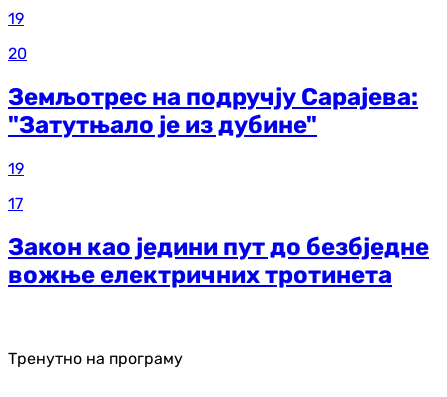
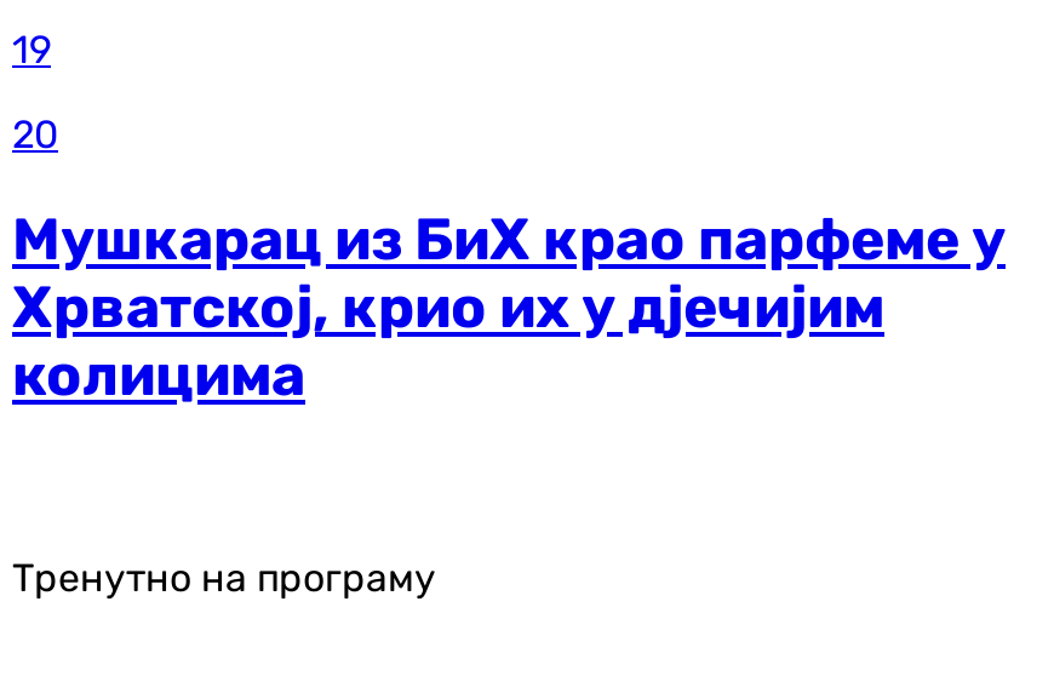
- Земљотрес на подручју Сарајева:
- "Затутњало је из дубине"
- 19
- 17
- Закон као једини пут до безбједне
- вожње електричних тротинета
+ Мушкарац из БиХ крао парфеме у
+ Хрватској, крио их у дјечијим
+ колицима
